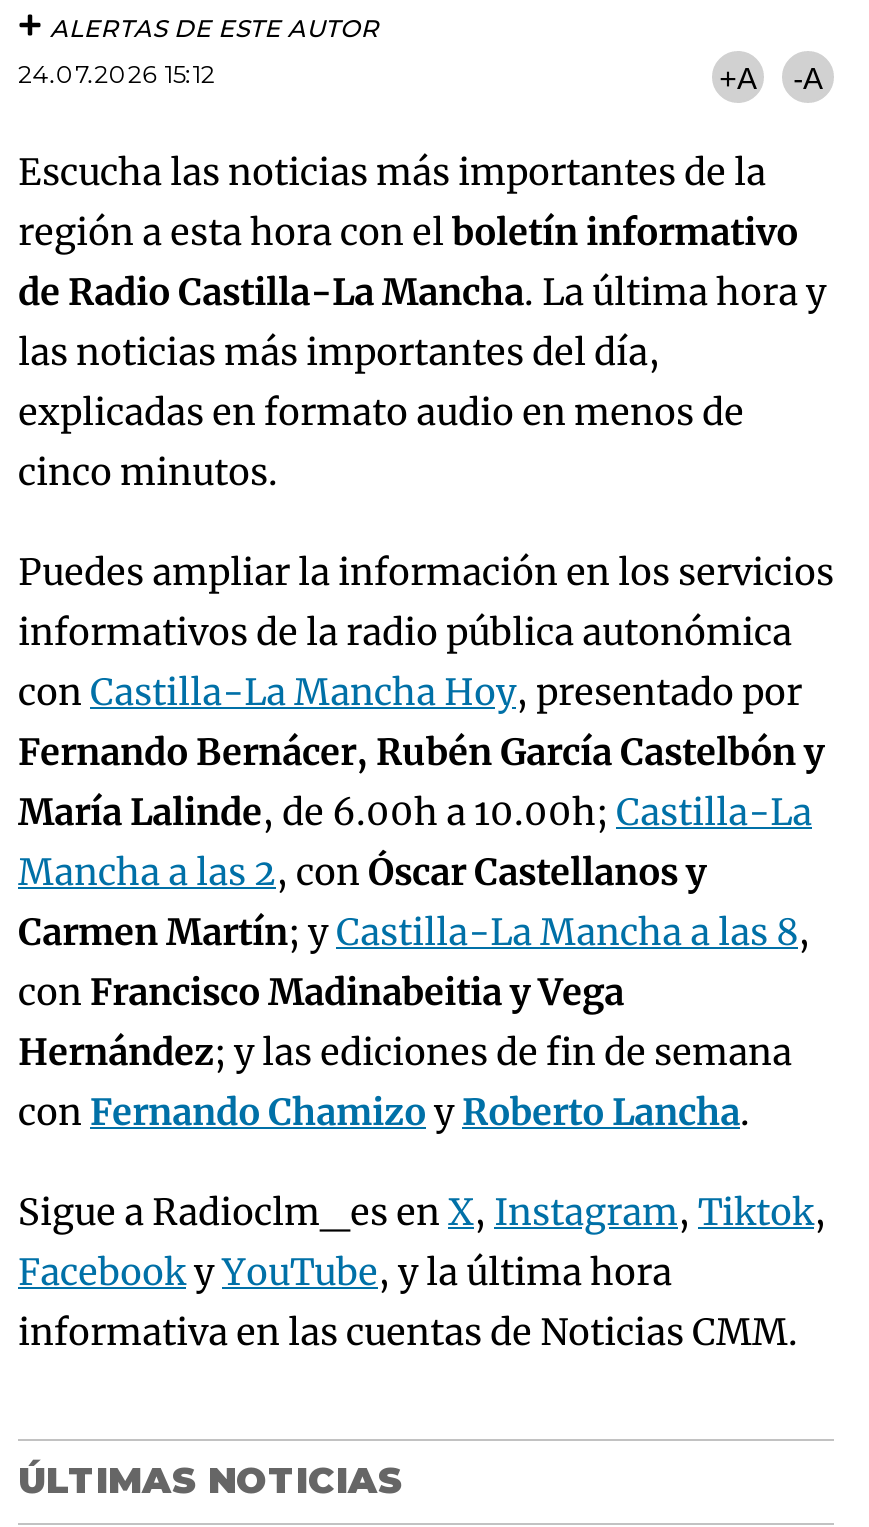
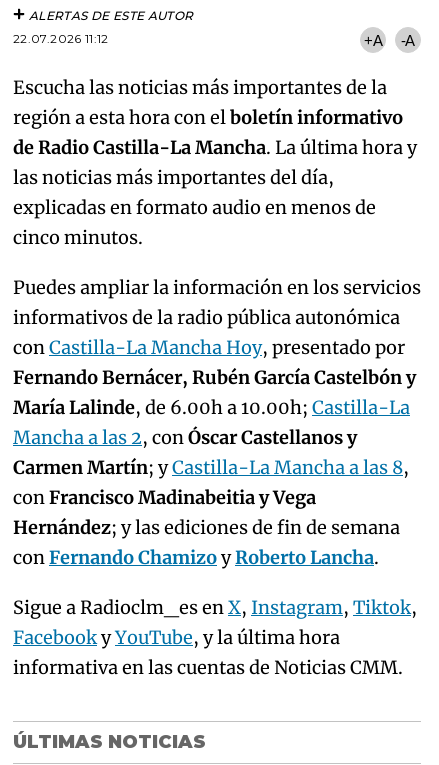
- 24.07.2026 15:12
+ 22.07.2026 11:12
